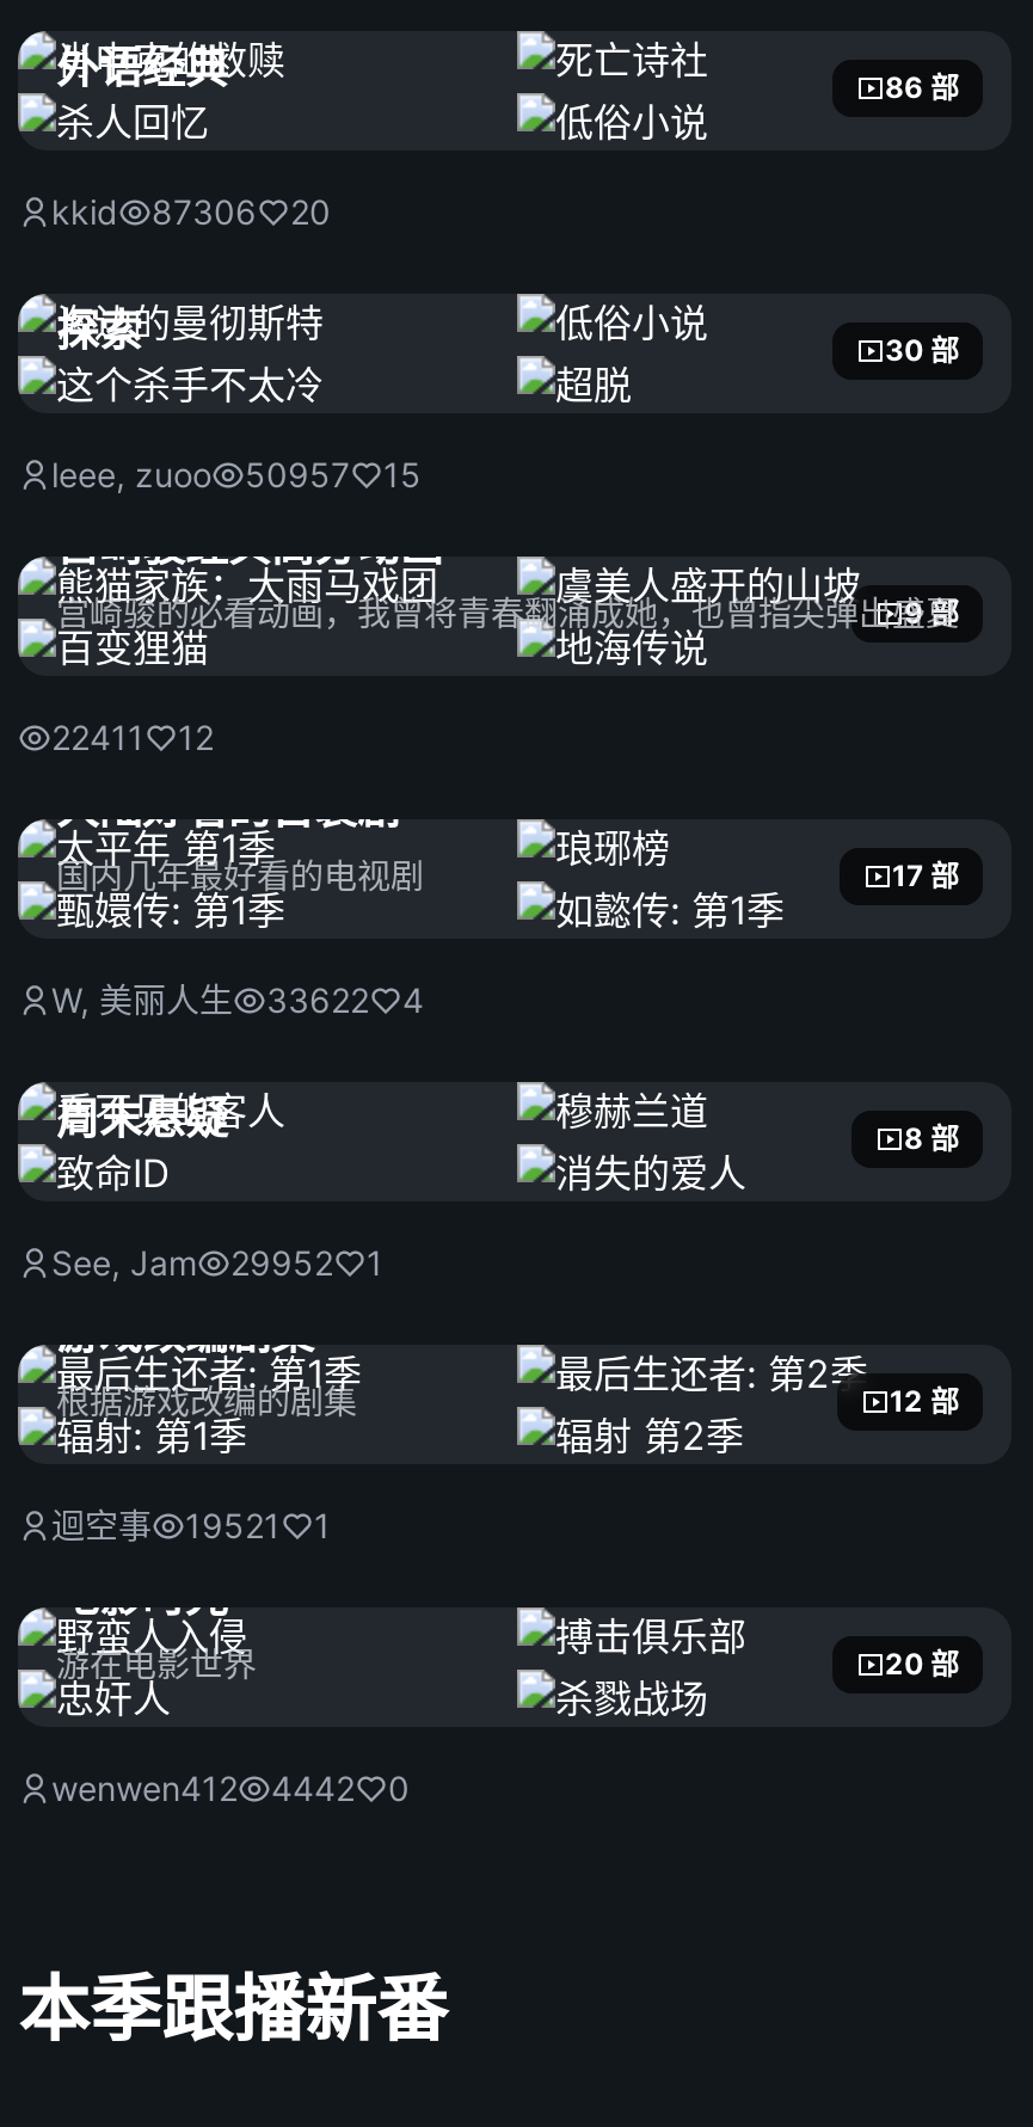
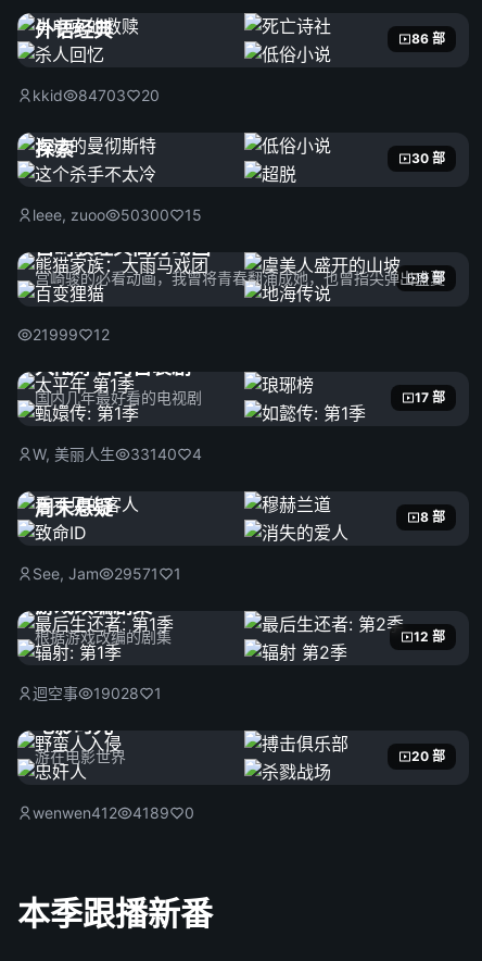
- kkid 87306 20
+ kkid 84703 20

- leee, zuoo 50957 15
+ leee, zuoo 50300 15

- 22411 12
+ 21999 12

- W, 美丽人生 33622 4
+ W, 美丽人生 33140 4

- See, Jam 29952 1
+ See, Jam 29571 1

- 迴空事 19521 1
+ 迴空事 19028 1

- wenwen412 4442 0
+ wenwen412 4189 0
